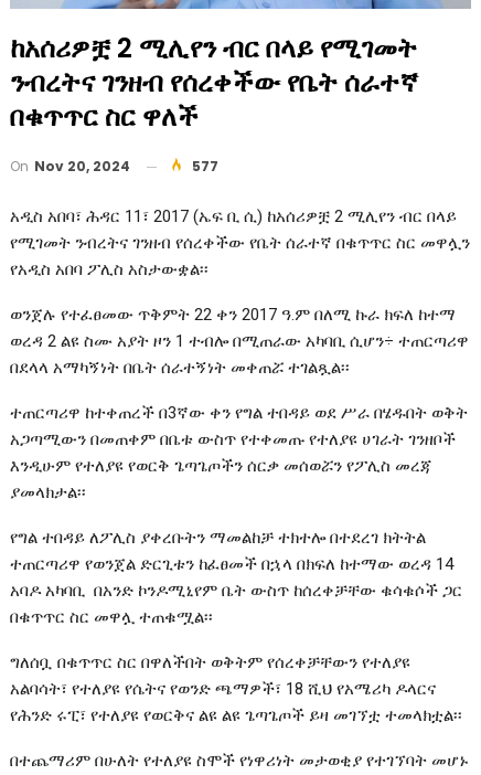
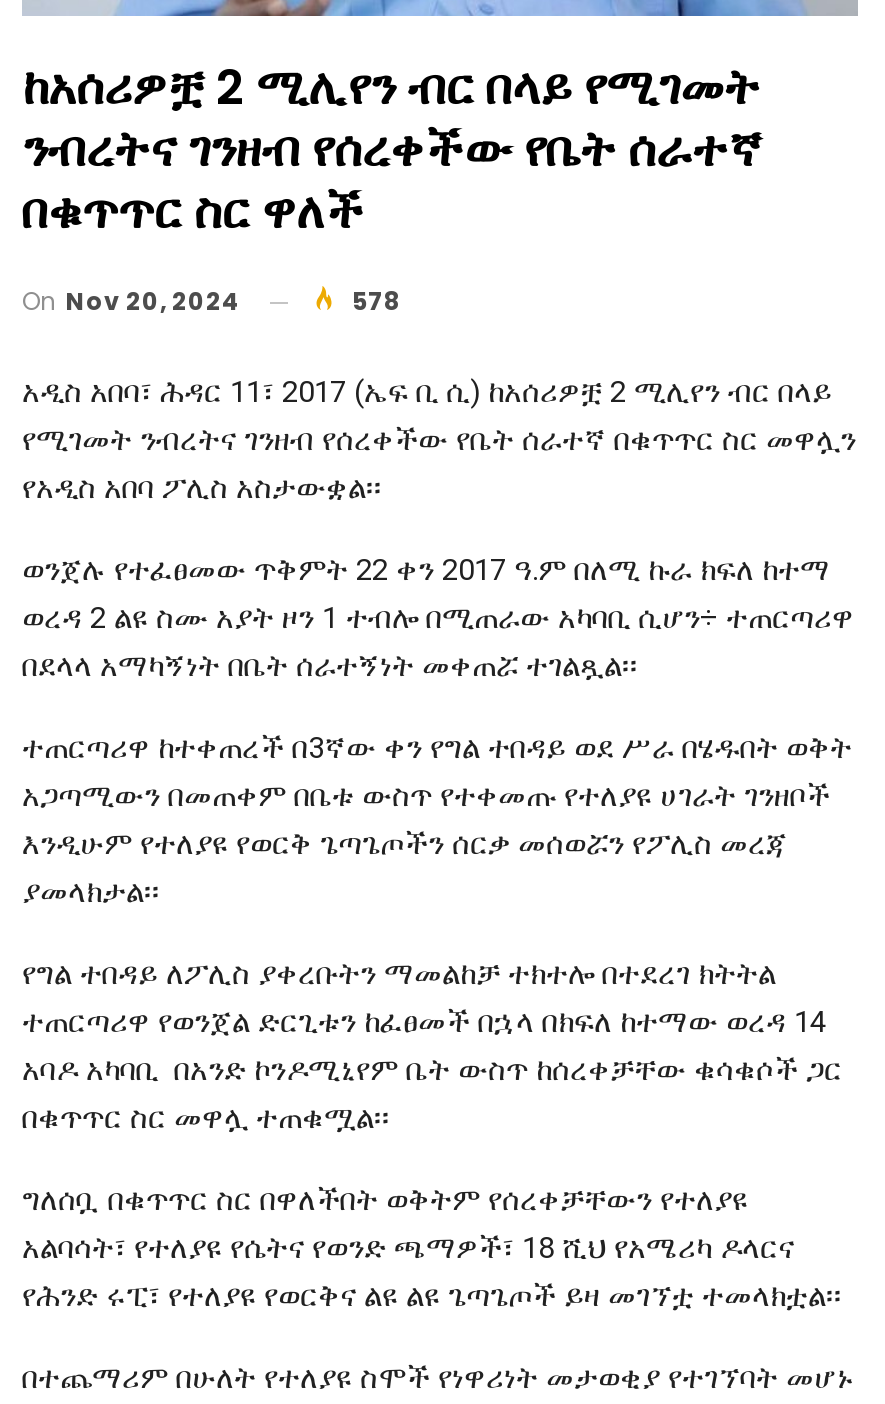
- 577
+ 578
